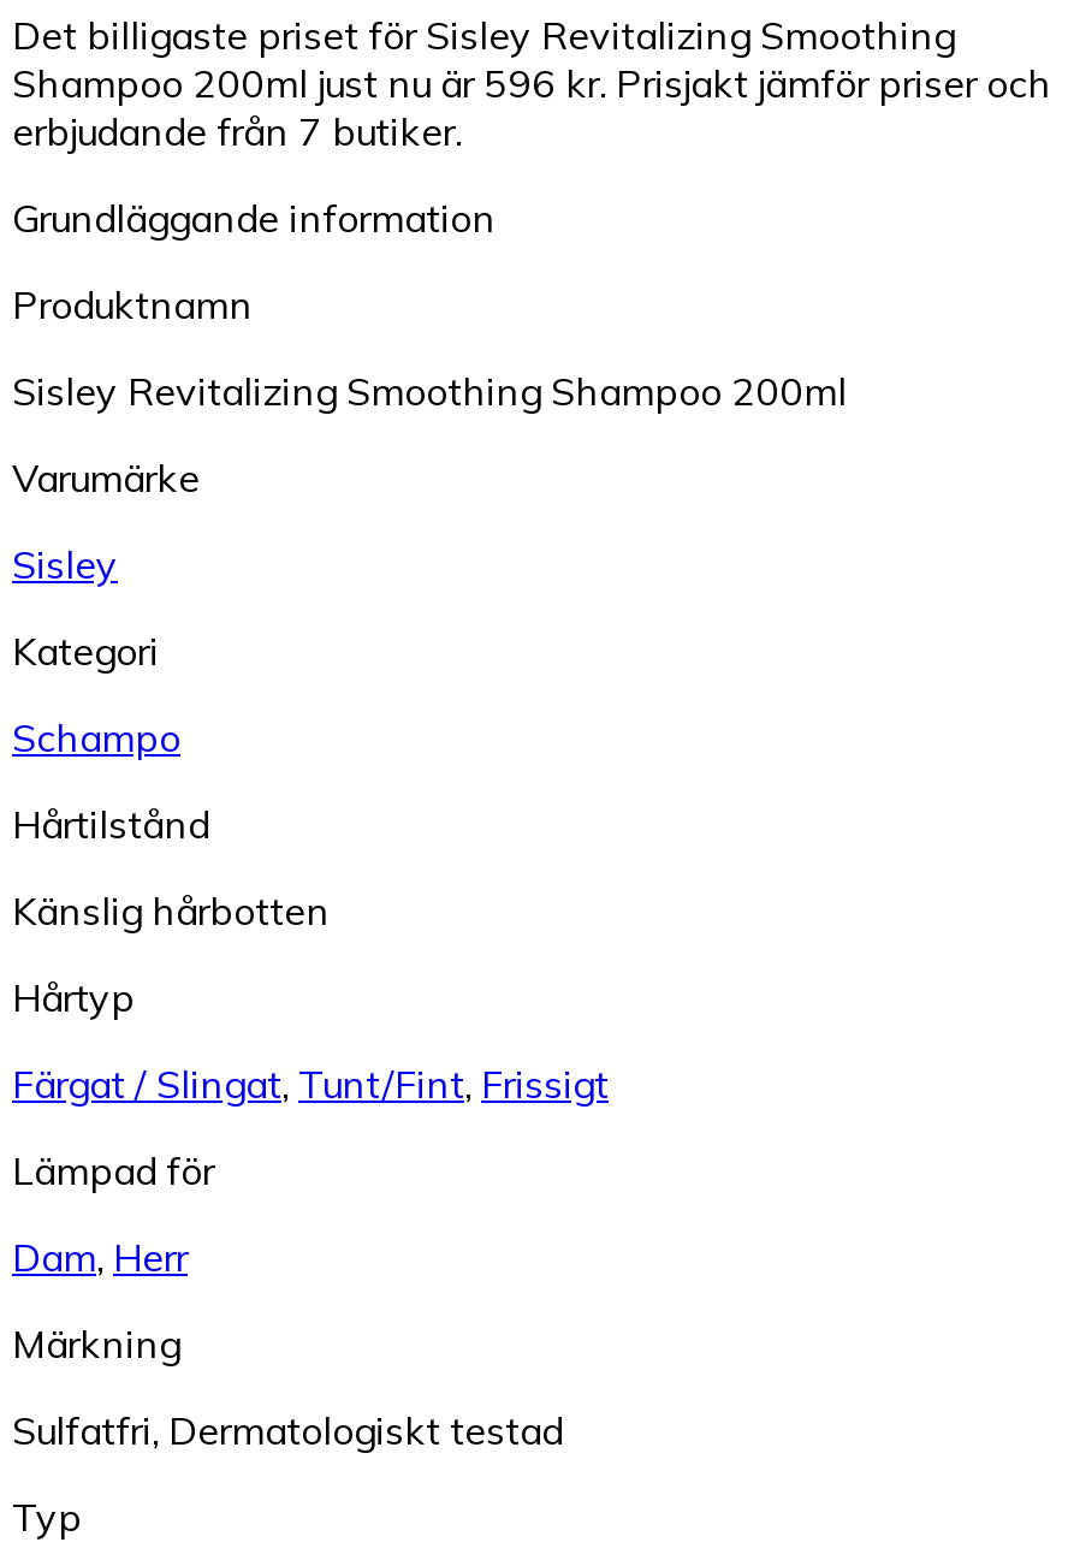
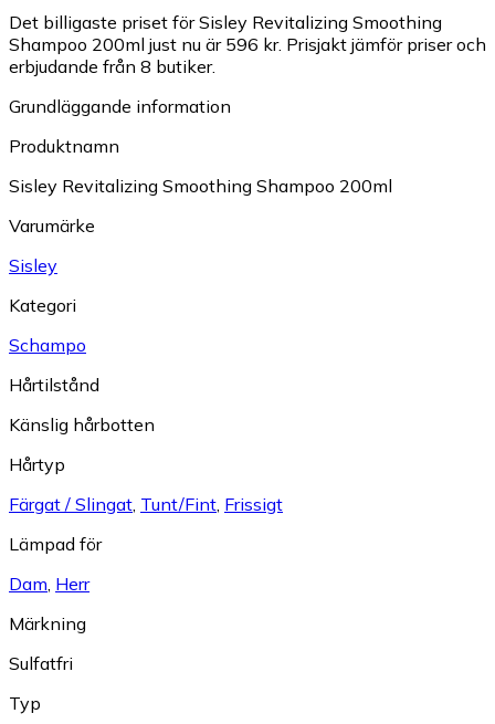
- erbjudande från 7 butiker.
+ erbjudande från 8 butiker.

- Sulfatfri, Dermatologiskt testad
+ Sulfatfri
